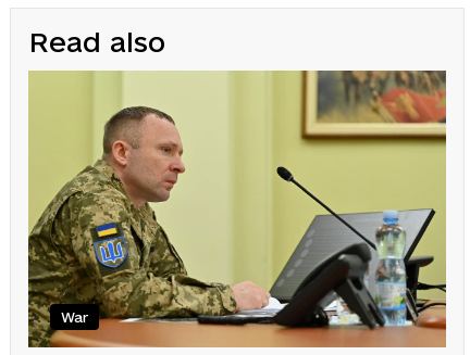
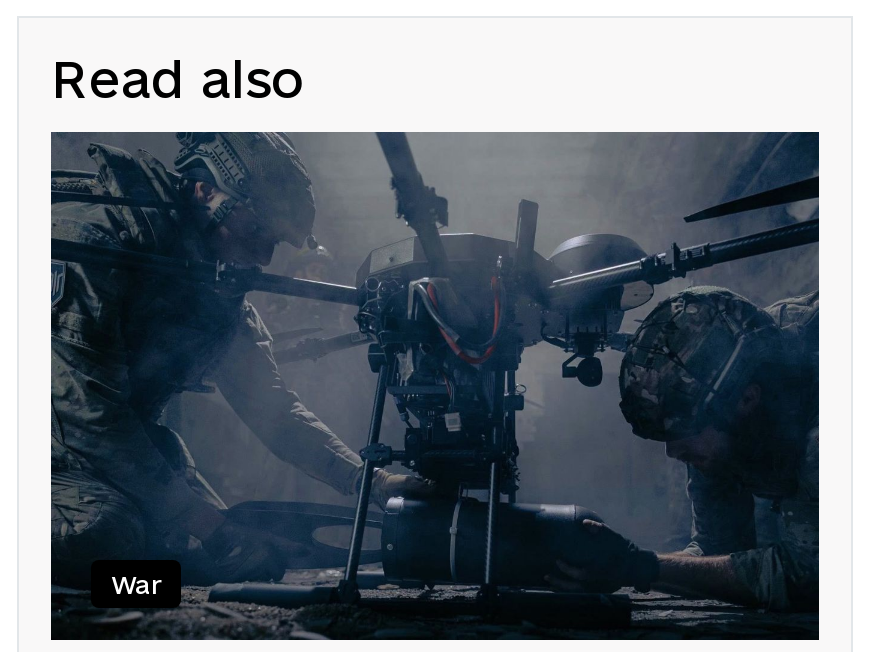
- [image]
+ [image]
